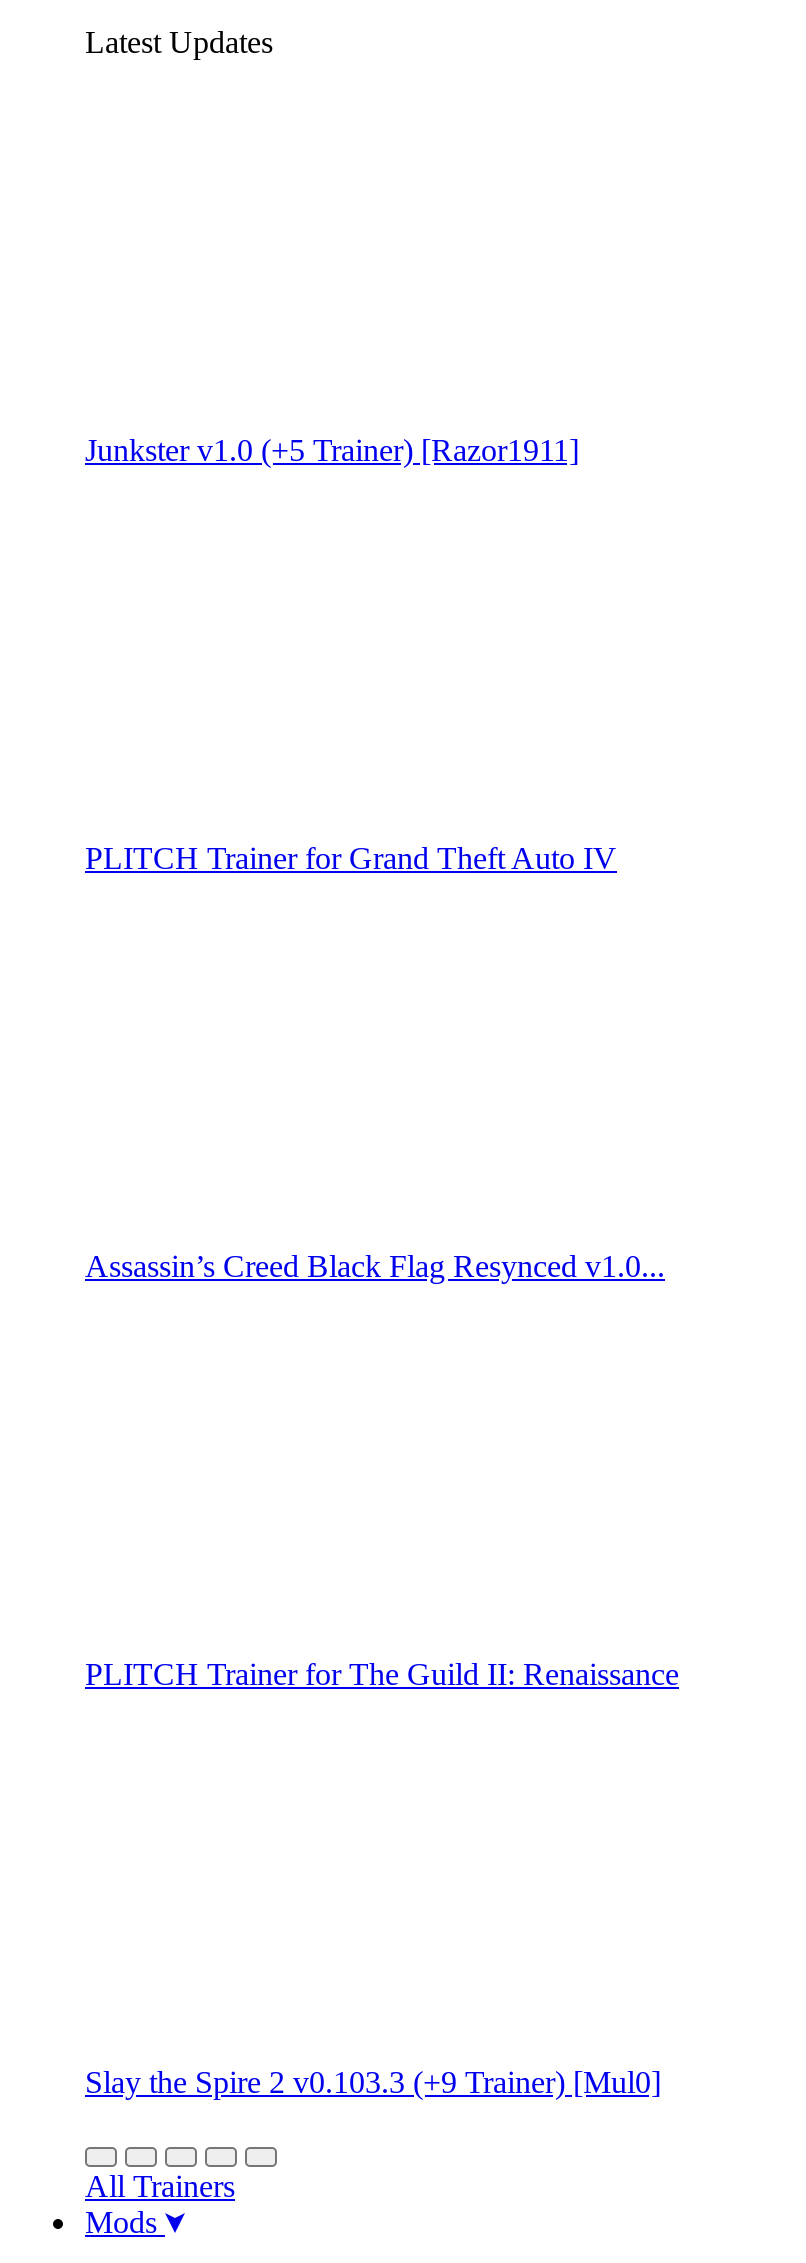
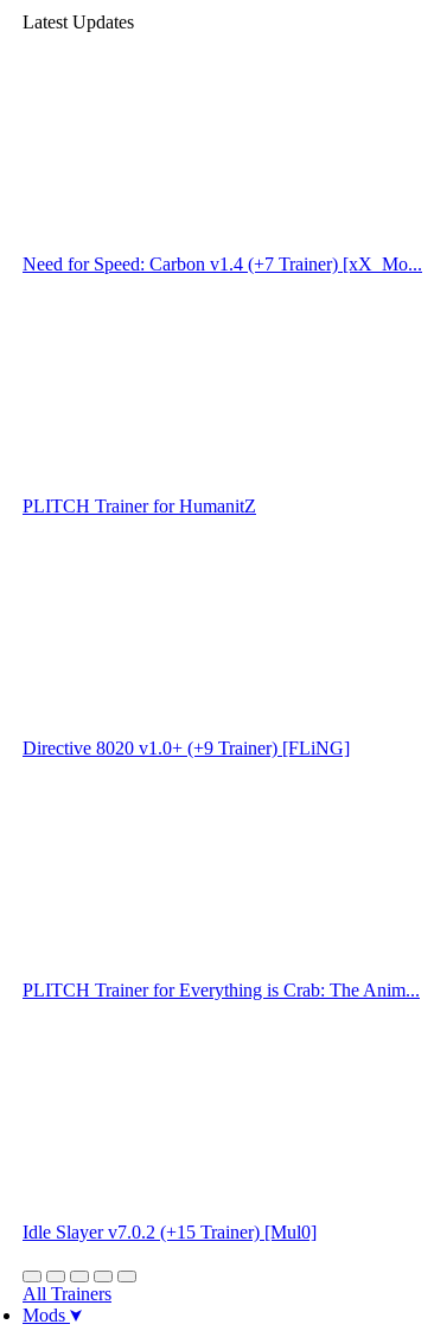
- Junkster v1.0 (+5 Trainer) [Razor1911]
+ Need for Speed: Carbon v1.4 (+7 Trainer) [xX_Mo...

- PLITCH Trainer for Grand Theft Auto IV
+ PLITCH Trainer for HumanitZ

- Assassin’s Creed Black Flag Resynced v1.0...
+ Directive 8020 v1.0+ (+9 Trainer) [FLiNG]

- PLITCH Trainer for The Guild II: Renaissance
+ PLITCH Trainer for Everything is Crab: The Anim...

- Slay the Spire 2 v0.103.3 (+9 Trainer) [Mul0]
+ Idle Slayer v7.0.2 (+15 Trainer) [Mul0]
